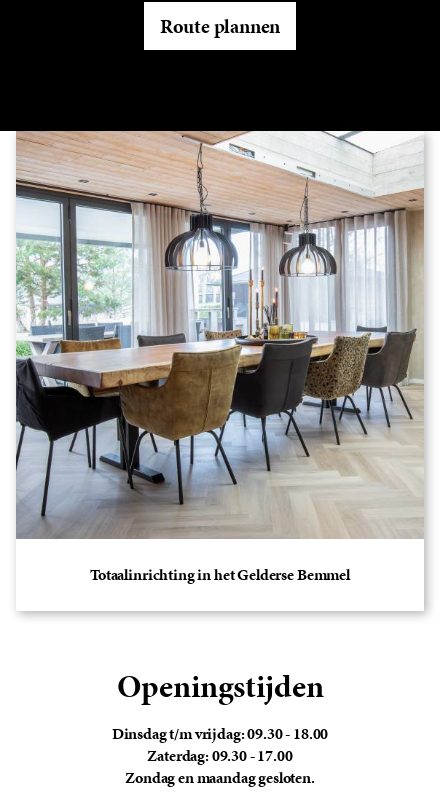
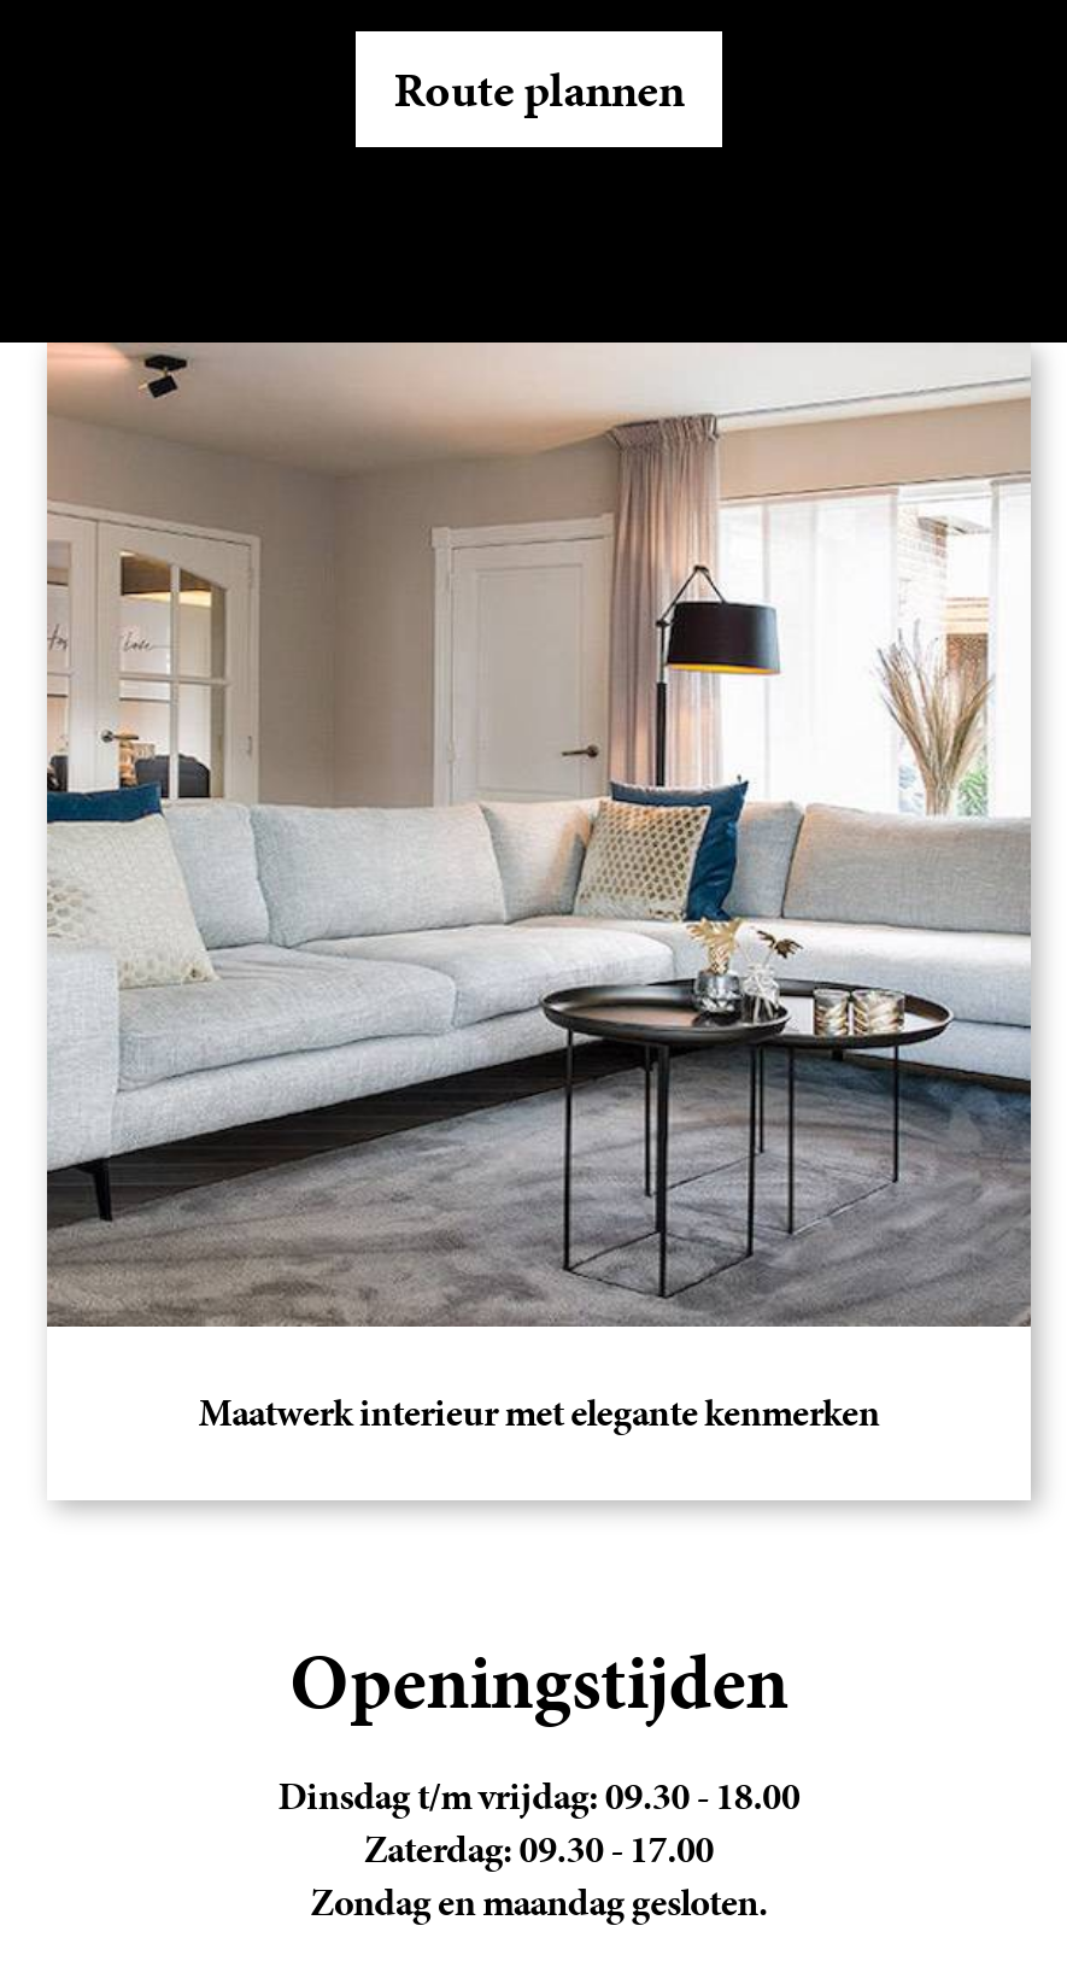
- [image]
- Totaalinrichting in het Gelderse Bemmel
+ [image]
+ Maatwerk interieur met elegante kenmerken
